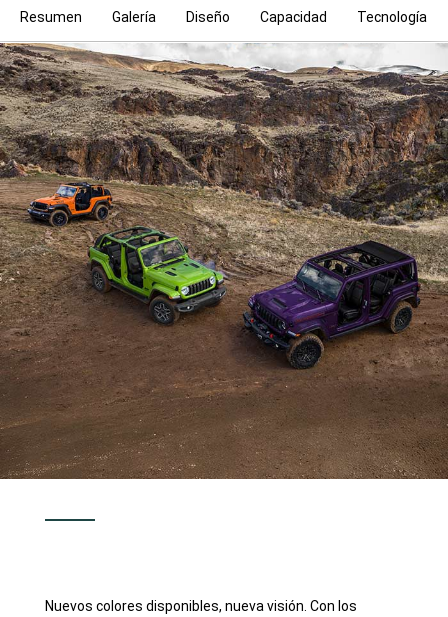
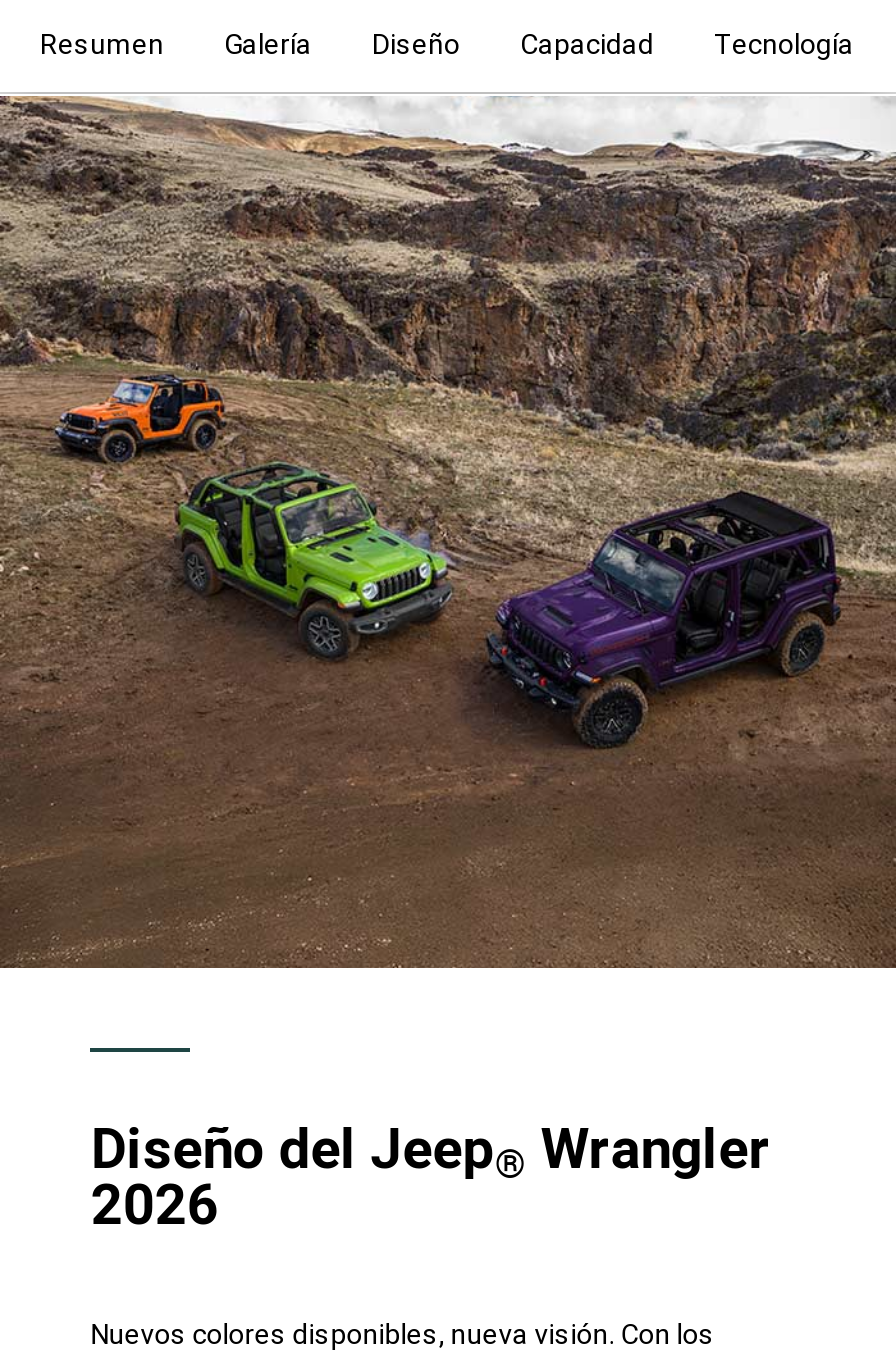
+ Diseño del Jeep® Wrangler
+ 2026
